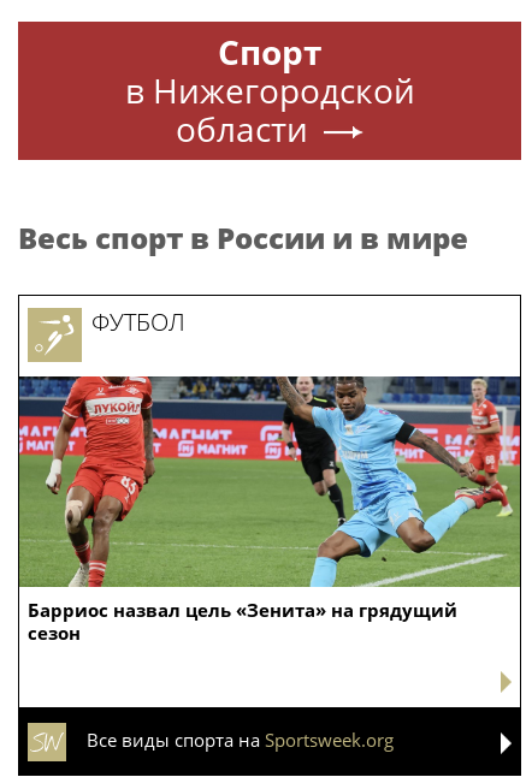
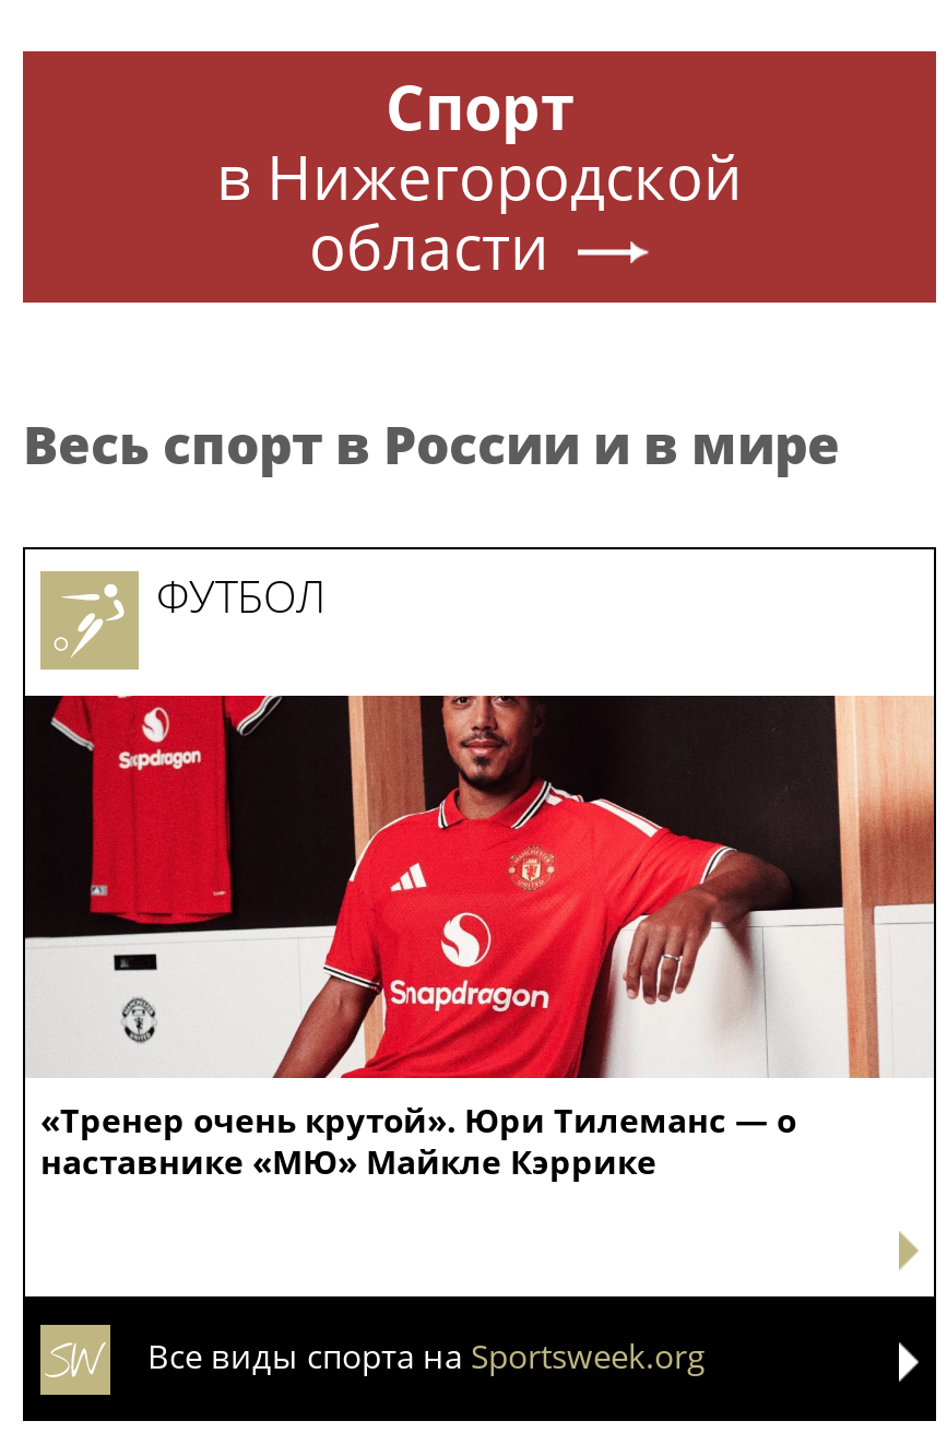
- [image]
- Барриос назвал цель «Зенита» на грядущий
- сезон
+ [image]
+ «Тренер очень крутой». Юри Тилеманс — о
+ наставнике «МЮ» Майкле Кэррике
